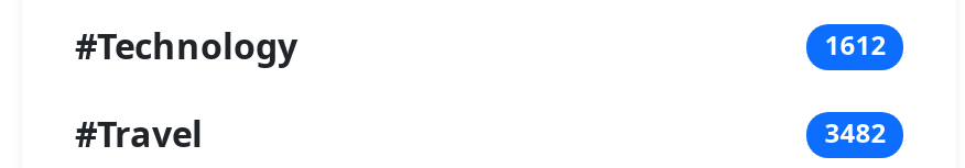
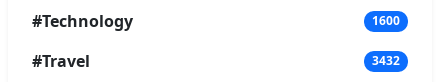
- 1612
+ 1600

- 3482
+ 3432
